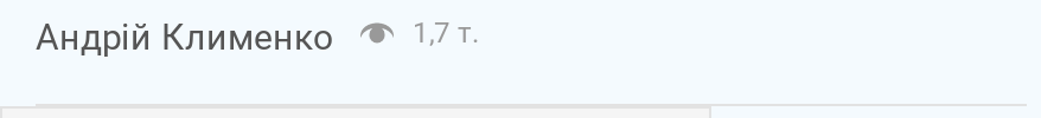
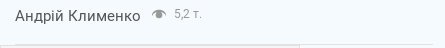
- 1,7 т.
+ 5,2 т.
